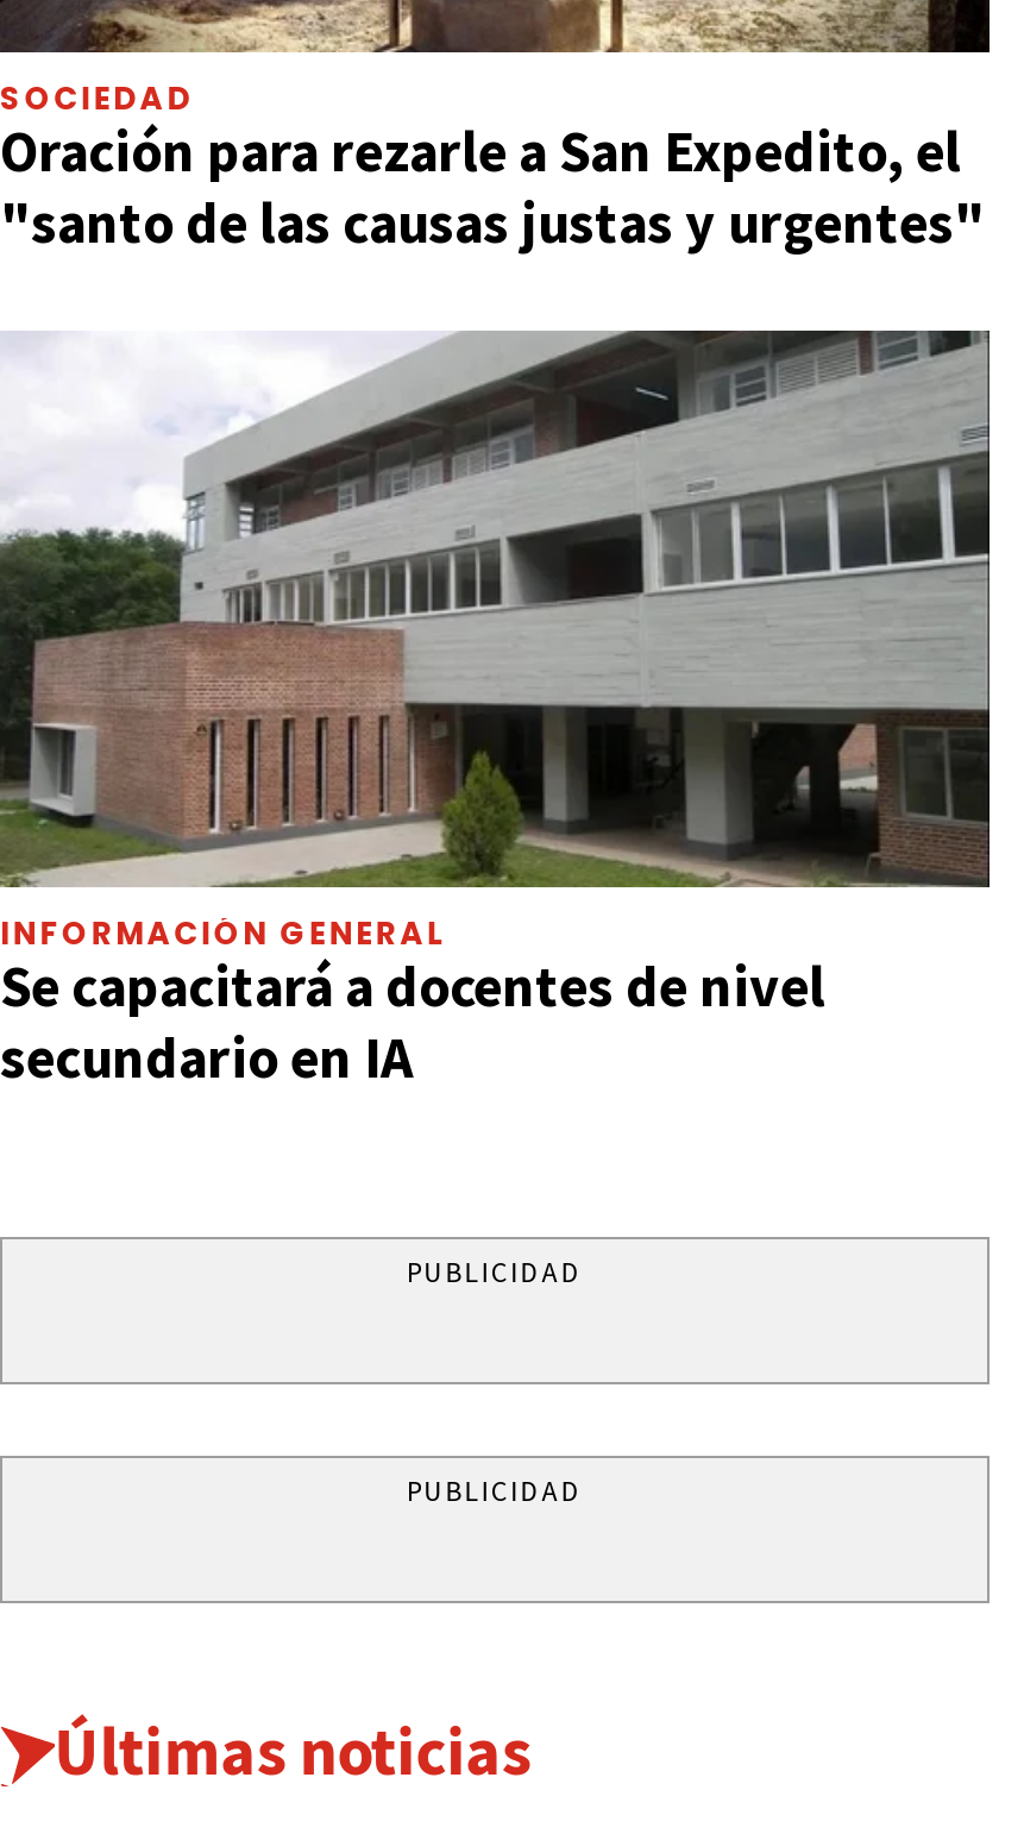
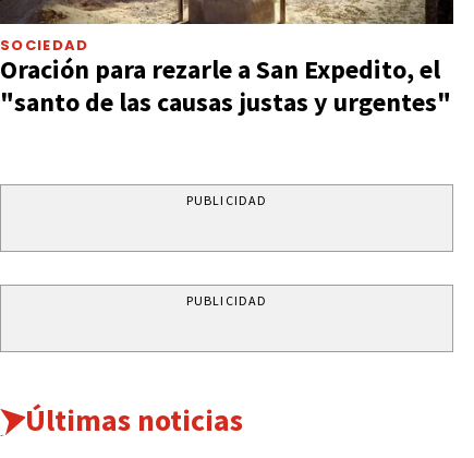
- [image]
- INFORMACIÓN GENERAL
- Se capacitará a docentes de nivel
- secundario en IA
